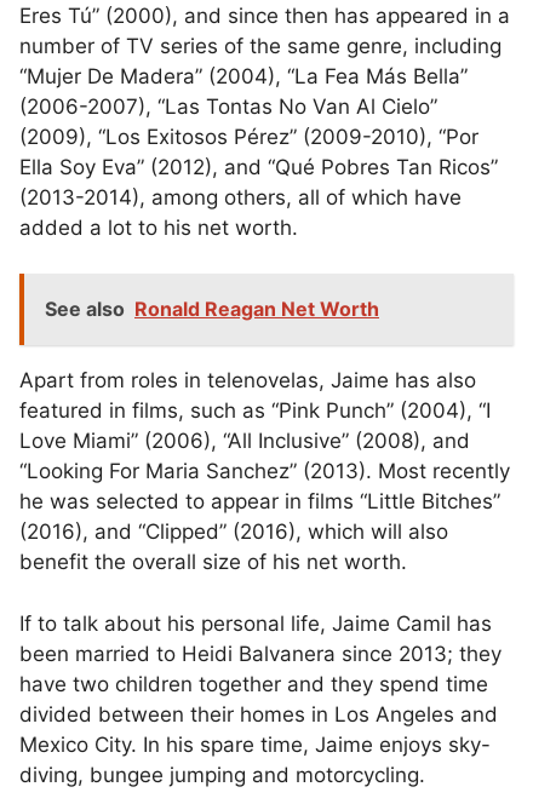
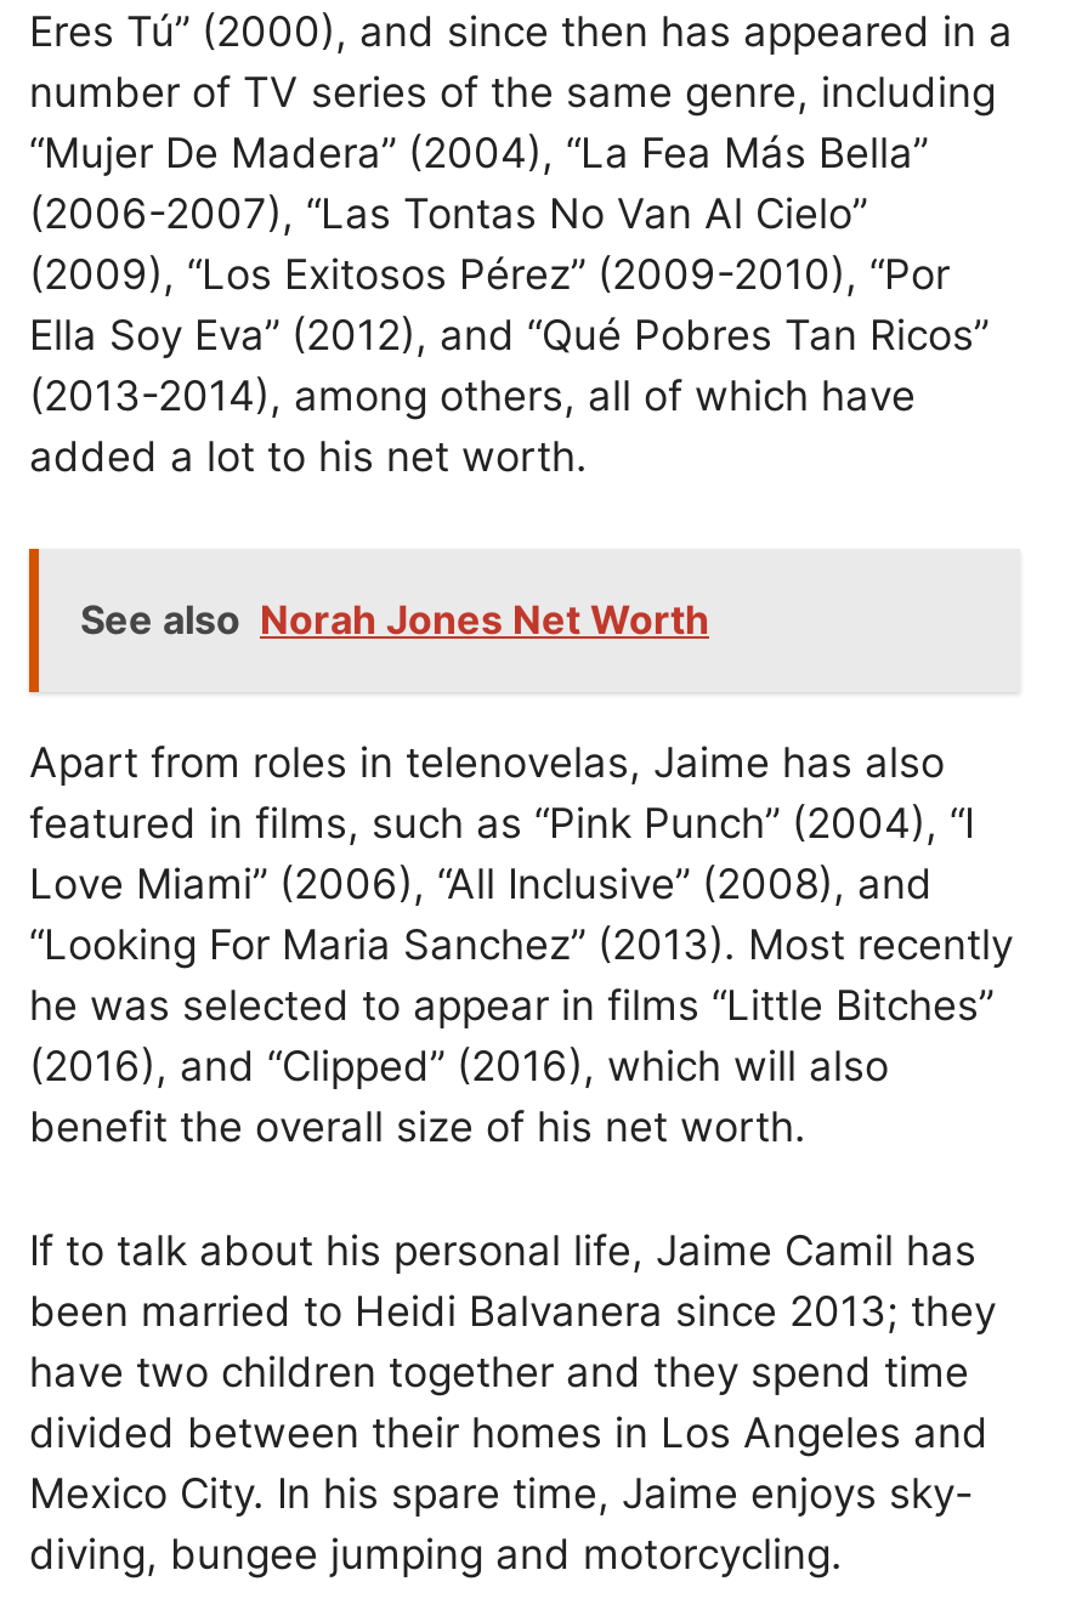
- See also Ronald Reagan Net Worth
+ See also Norah Jones Net Worth
